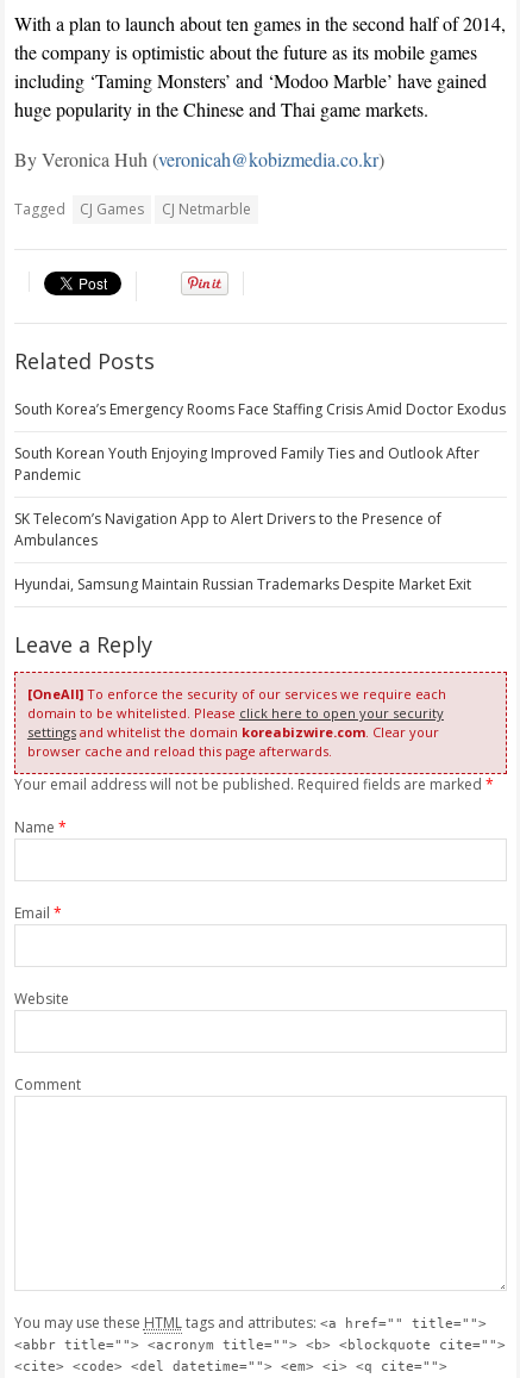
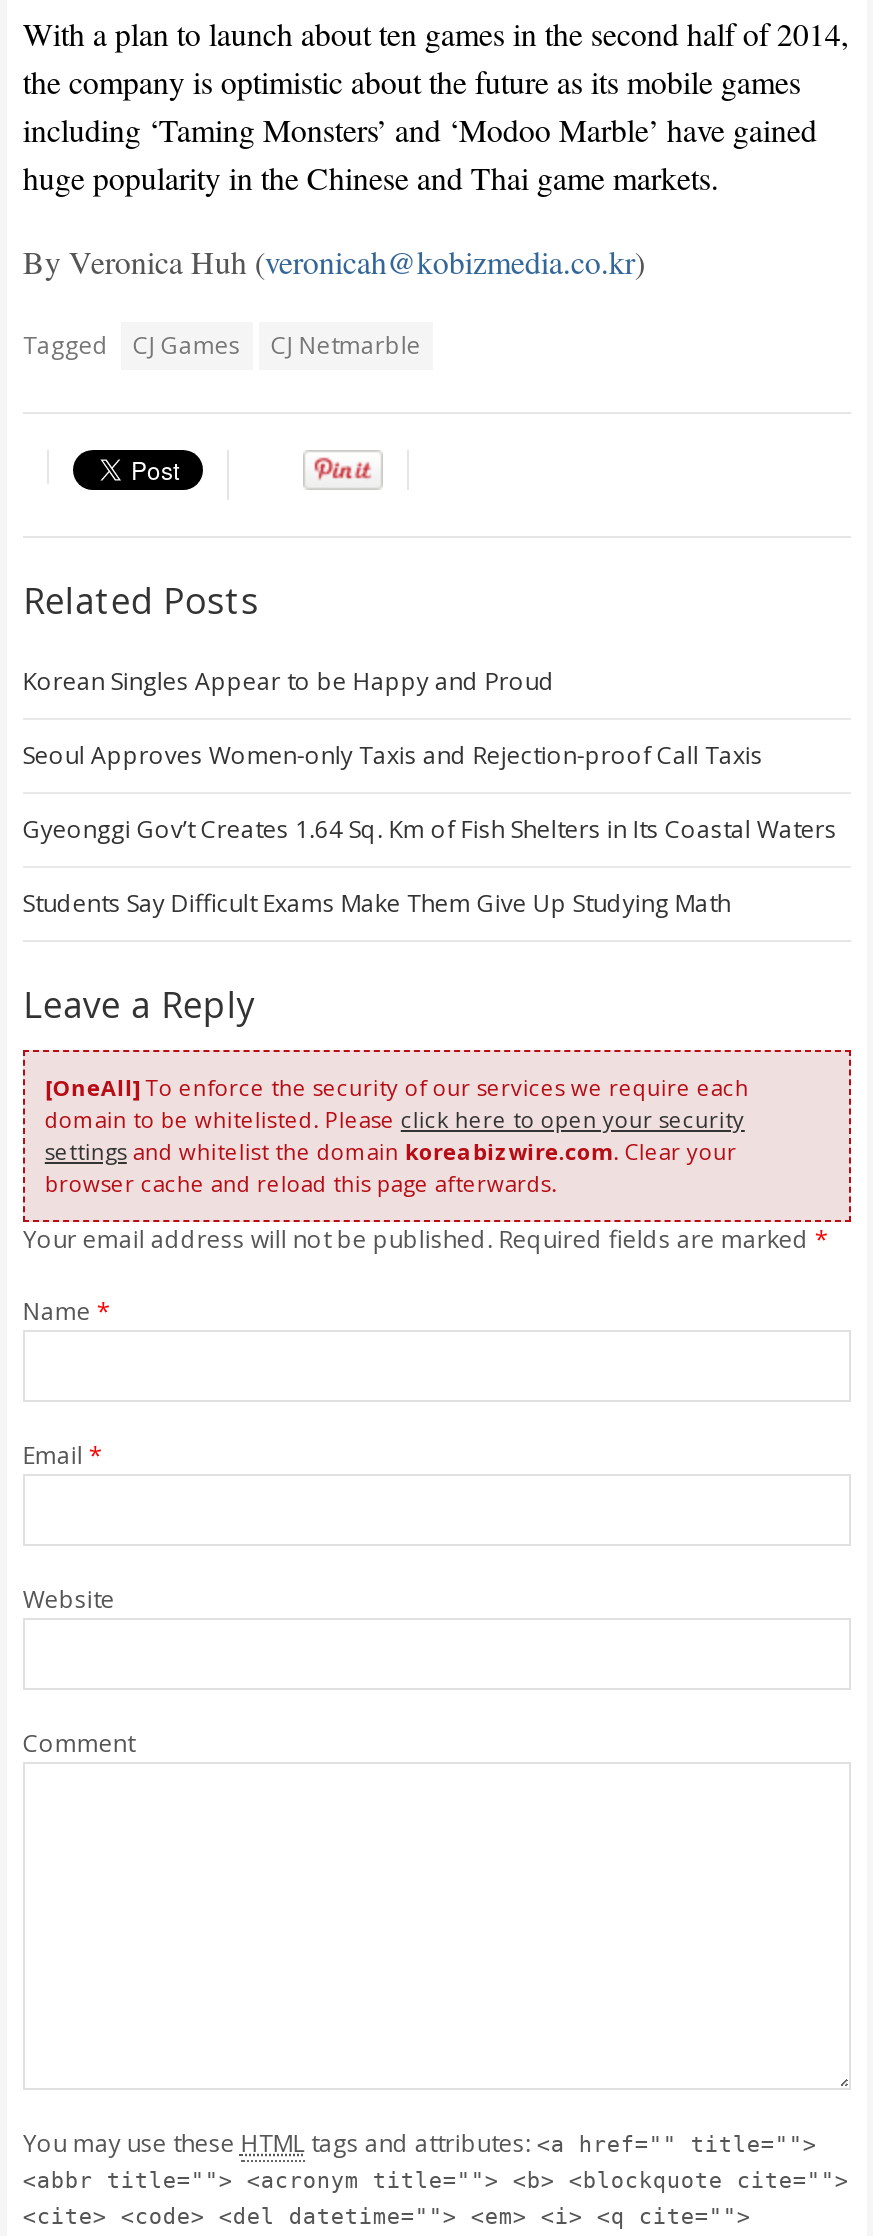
- South Korea’s Emergency Rooms Face Staffing Crisis Amid Doctor Exodus
+ Korean Singles Appear to be Happy and Proud

- South Korean Youth Enjoying Improved Family Ties and Outlook After
- Pandemic
+ Seoul Approves Women-only Taxis and Rejection-proof Call Taxis

- SK Telecom’s Navigation App to Alert Drivers to the Presence of
- Ambulances
+ Gyeonggi Gov’t Creates 1.64 Sq. Km of Fish Shelters in Its Coastal Waters

- Hyundai, Samsung Maintain Russian Trademarks Despite Market Exit
+ Students Say Difficult Exams Make Them Give Up Studying Math
